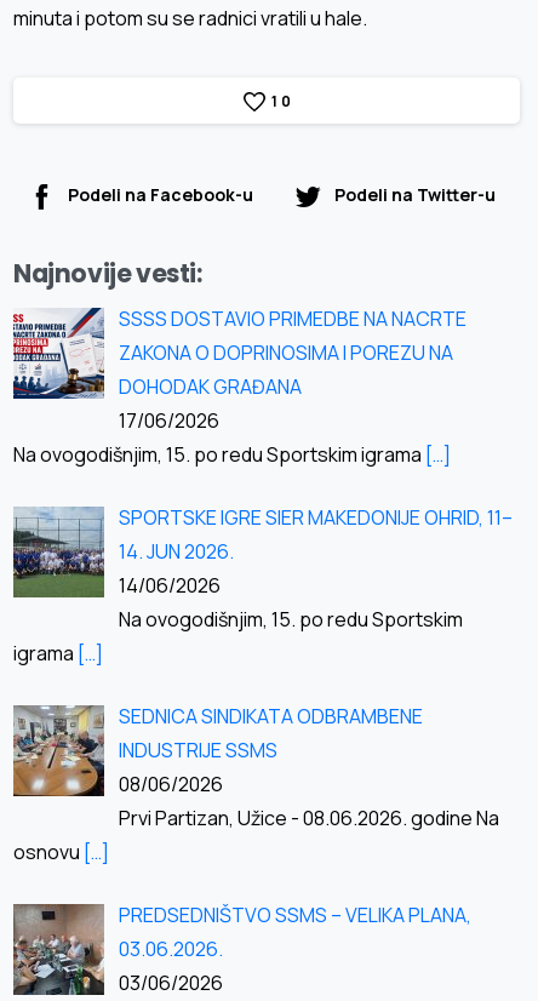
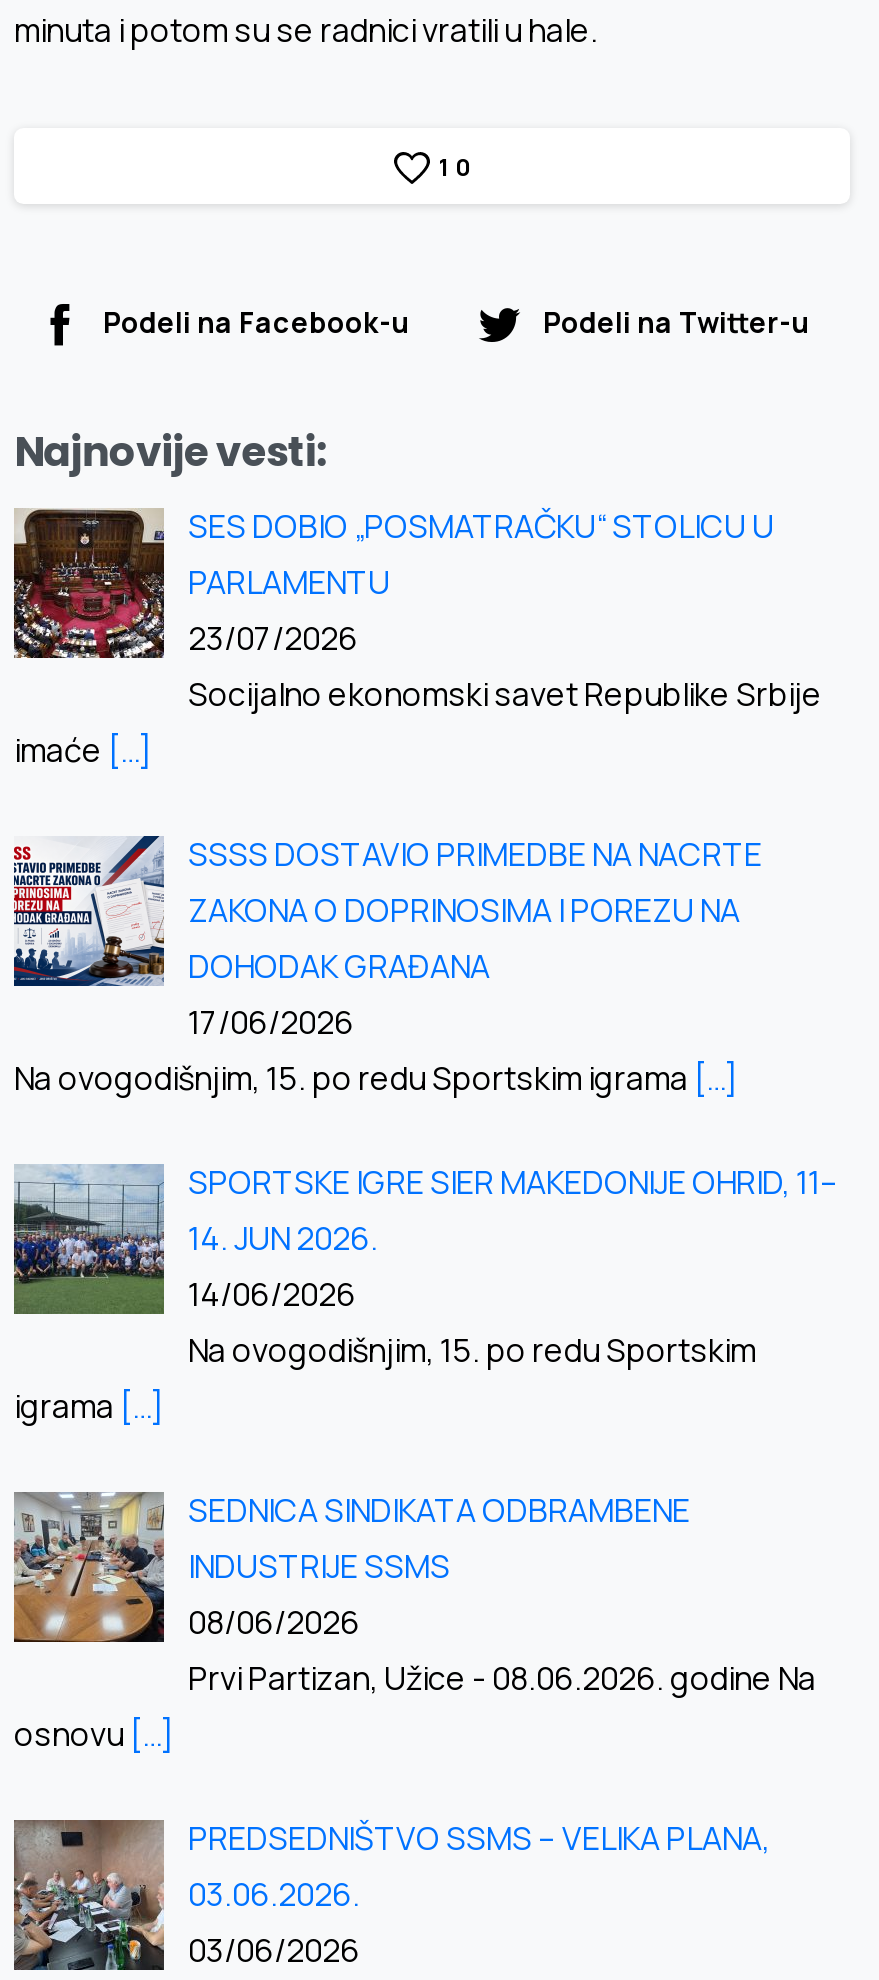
+ [image]
+ SES DOBIO „POSMATRAČKU“ STOLICU U
+ PARLAMENTU
+ 23/07/2026
+ Socijalno ekonomski savet Republike Srbije
+ imaće […]
